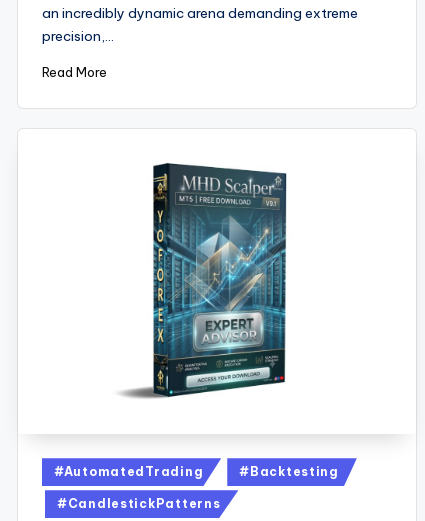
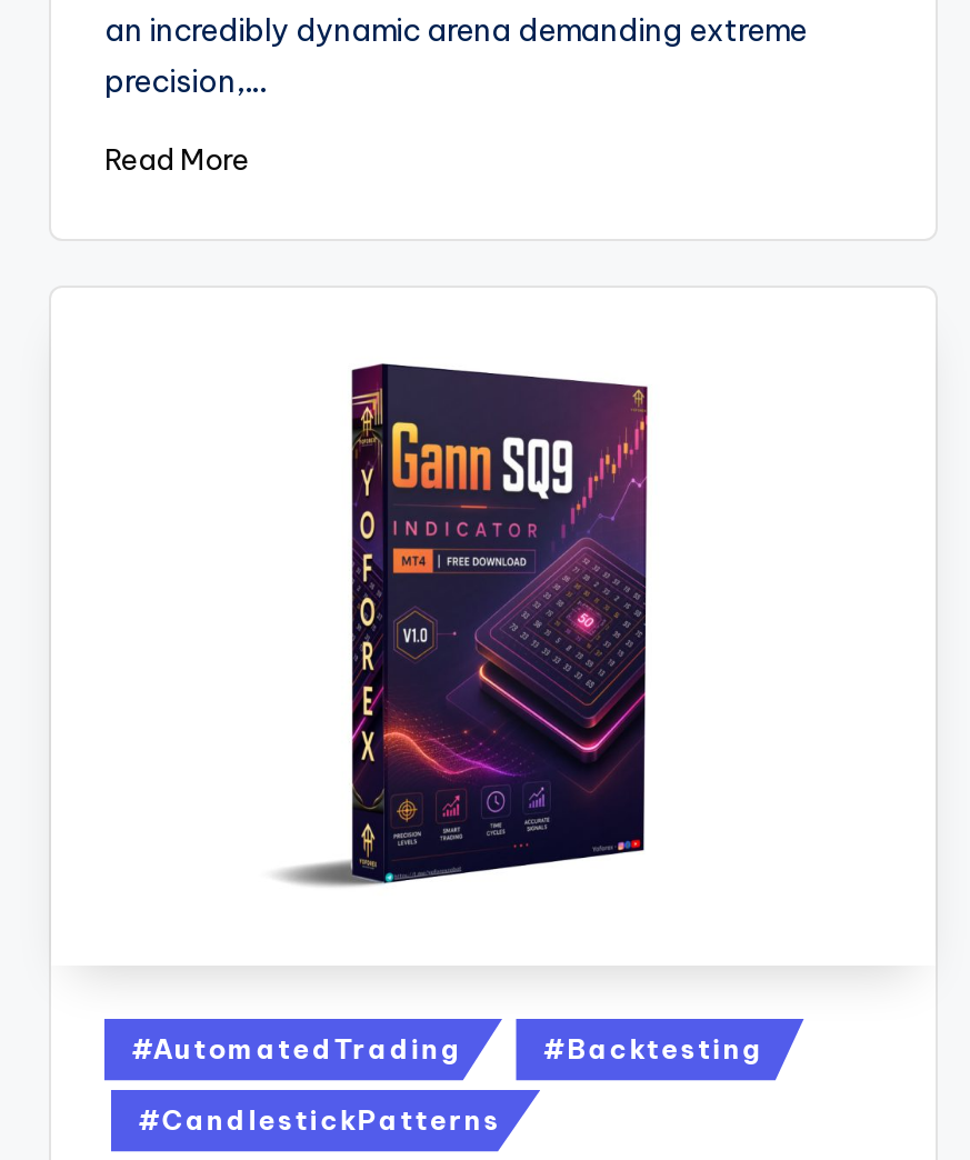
- [image]
+ [image]
